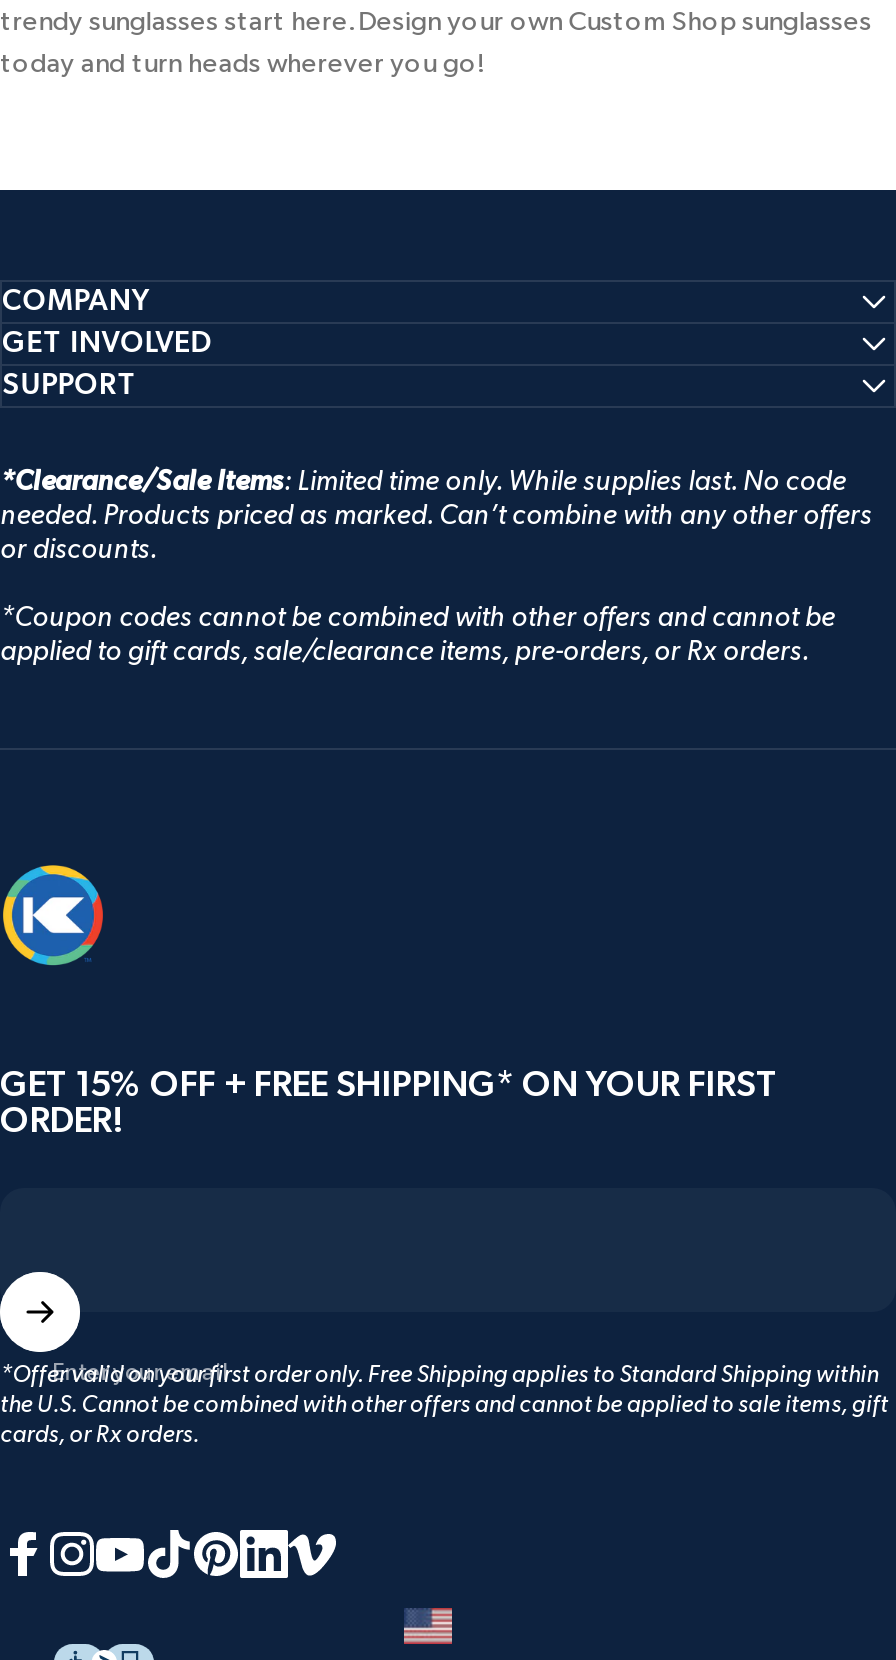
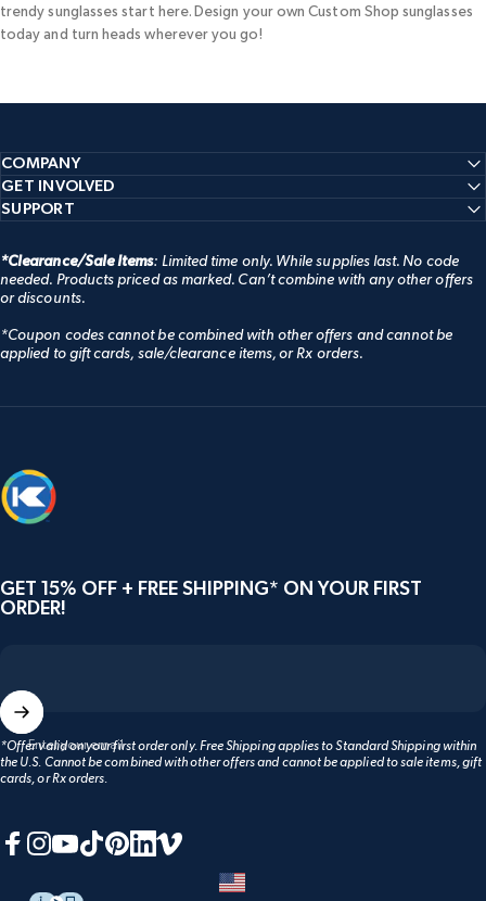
- applied to gift cards, sale/clearance items, pre-orders, or Rx orders.
+ applied to gift cards, sale/clearance items, or Rx orders.
